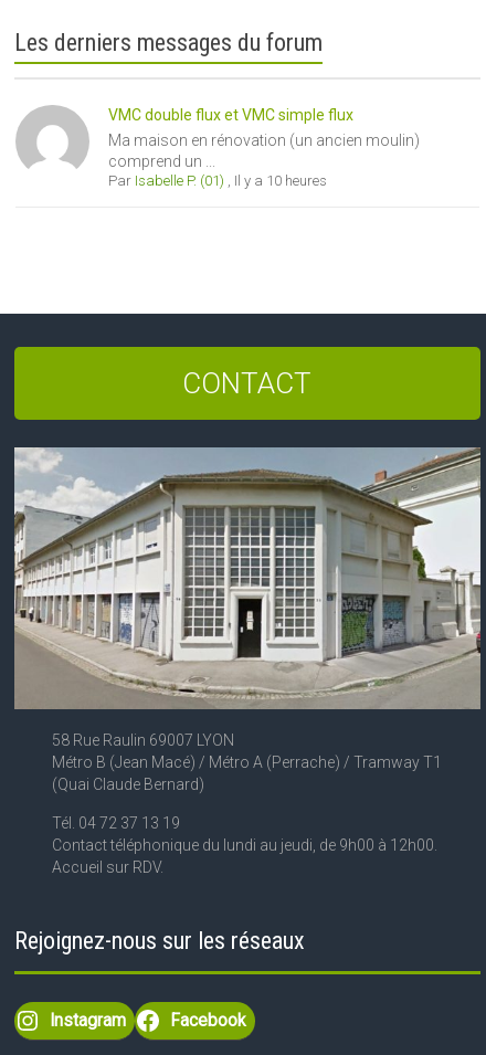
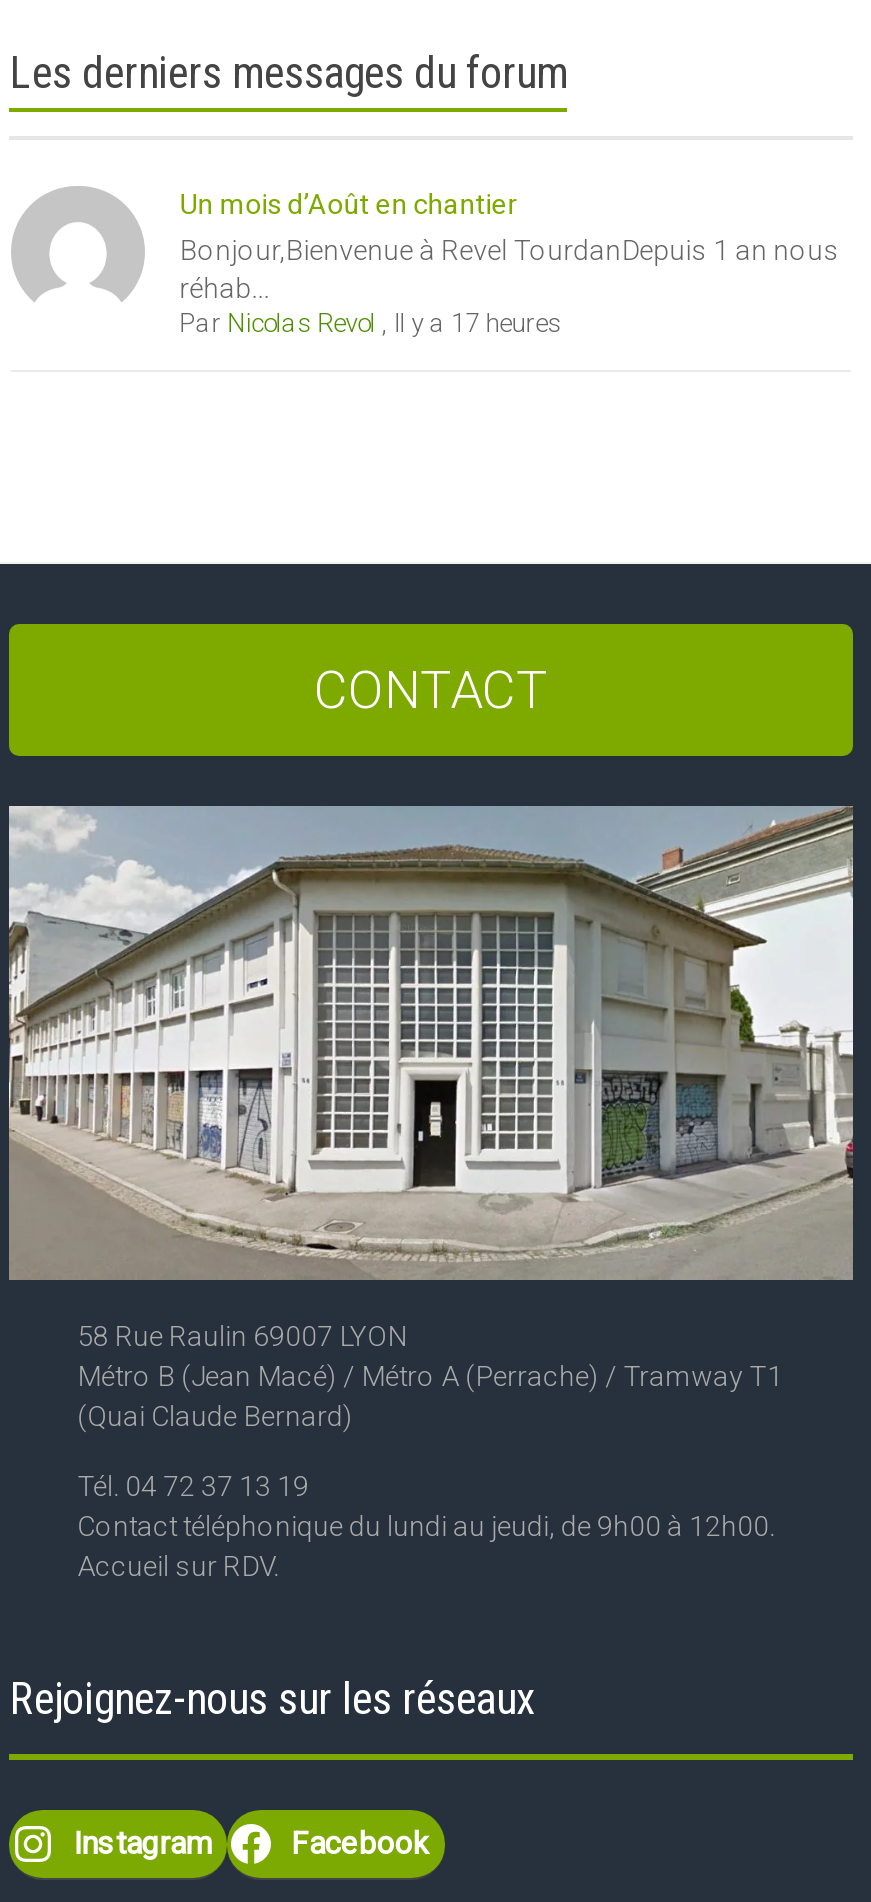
- VMC double flux et VMC simple flux
- Ma maison en rénovation (un ancien moulin)
- comprend un ...
- Par Isabelle P. (01), Il y a 10 heures
+ Un mois d’Août en chantier
+ Bonjour,Bienvenue à Revel TourdanDepuis 1 an nous
+ réhab...
+ Par Nicolas Revol, Il y a 17 heures
